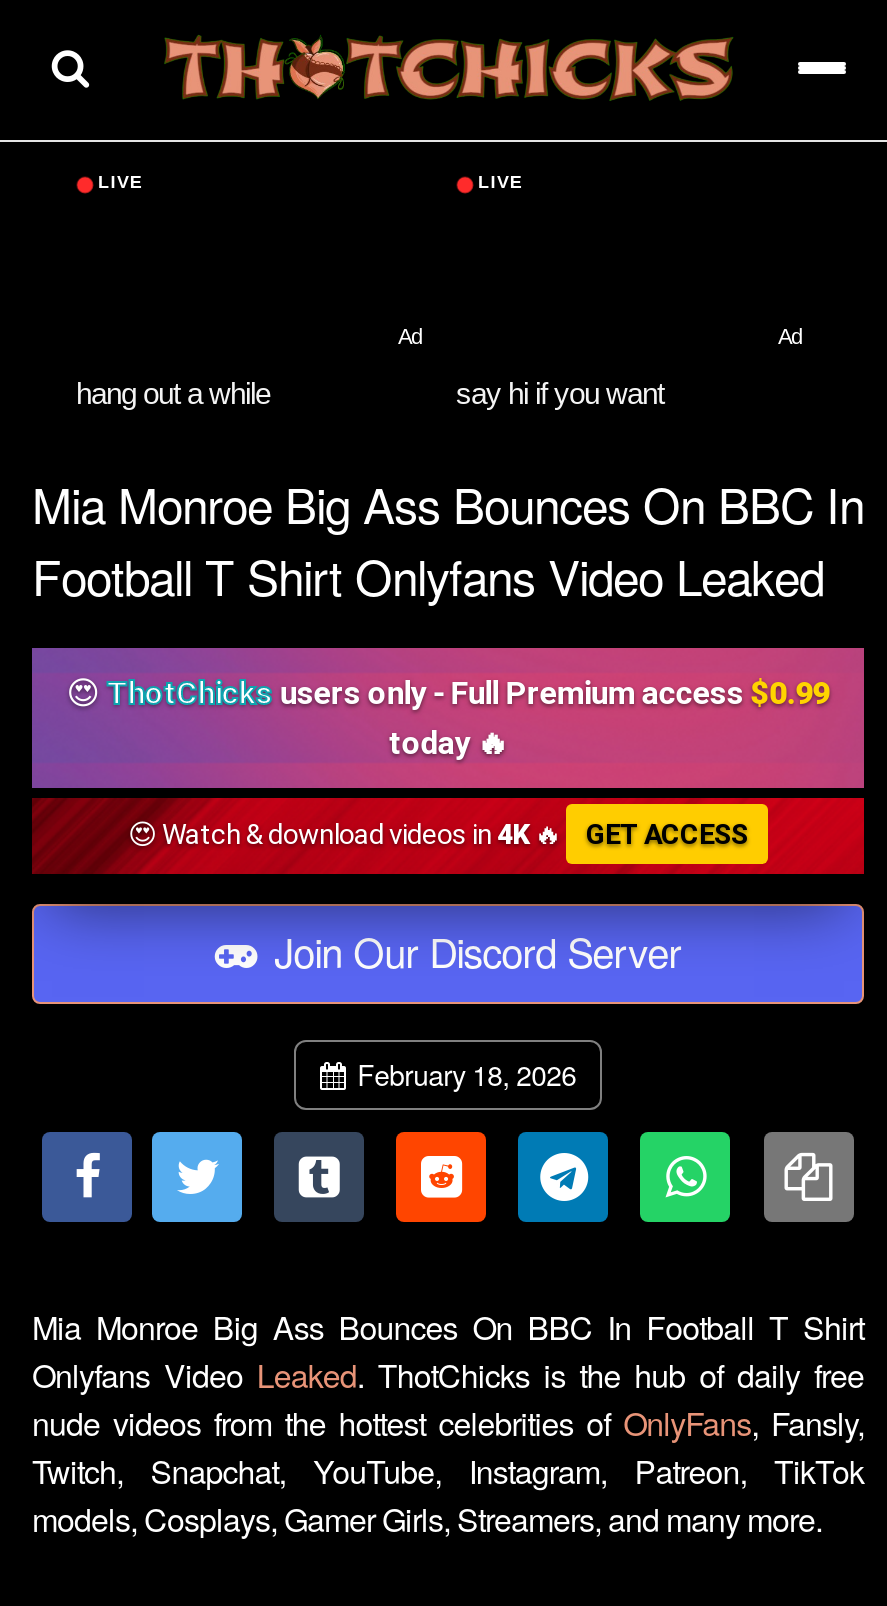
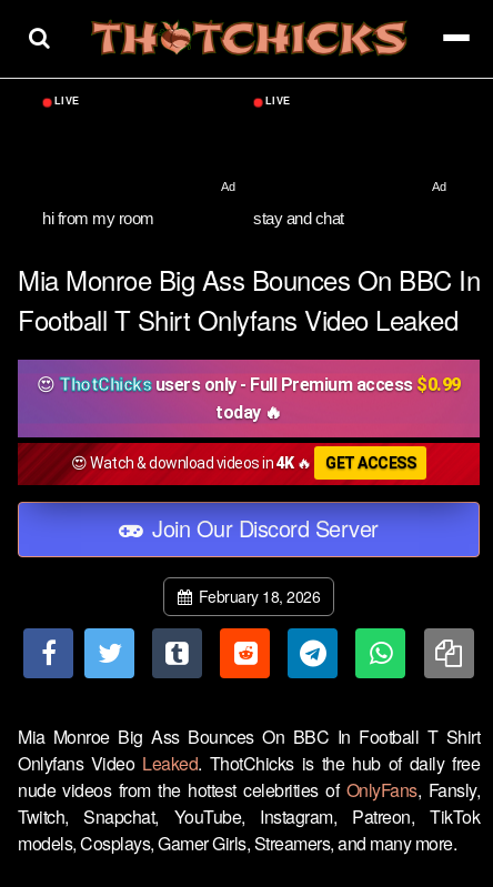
- hang out a while
- say hi if you want
+ hi from my room
+ stay and chat
